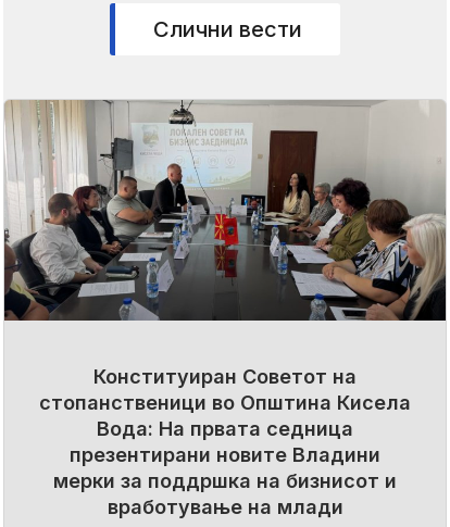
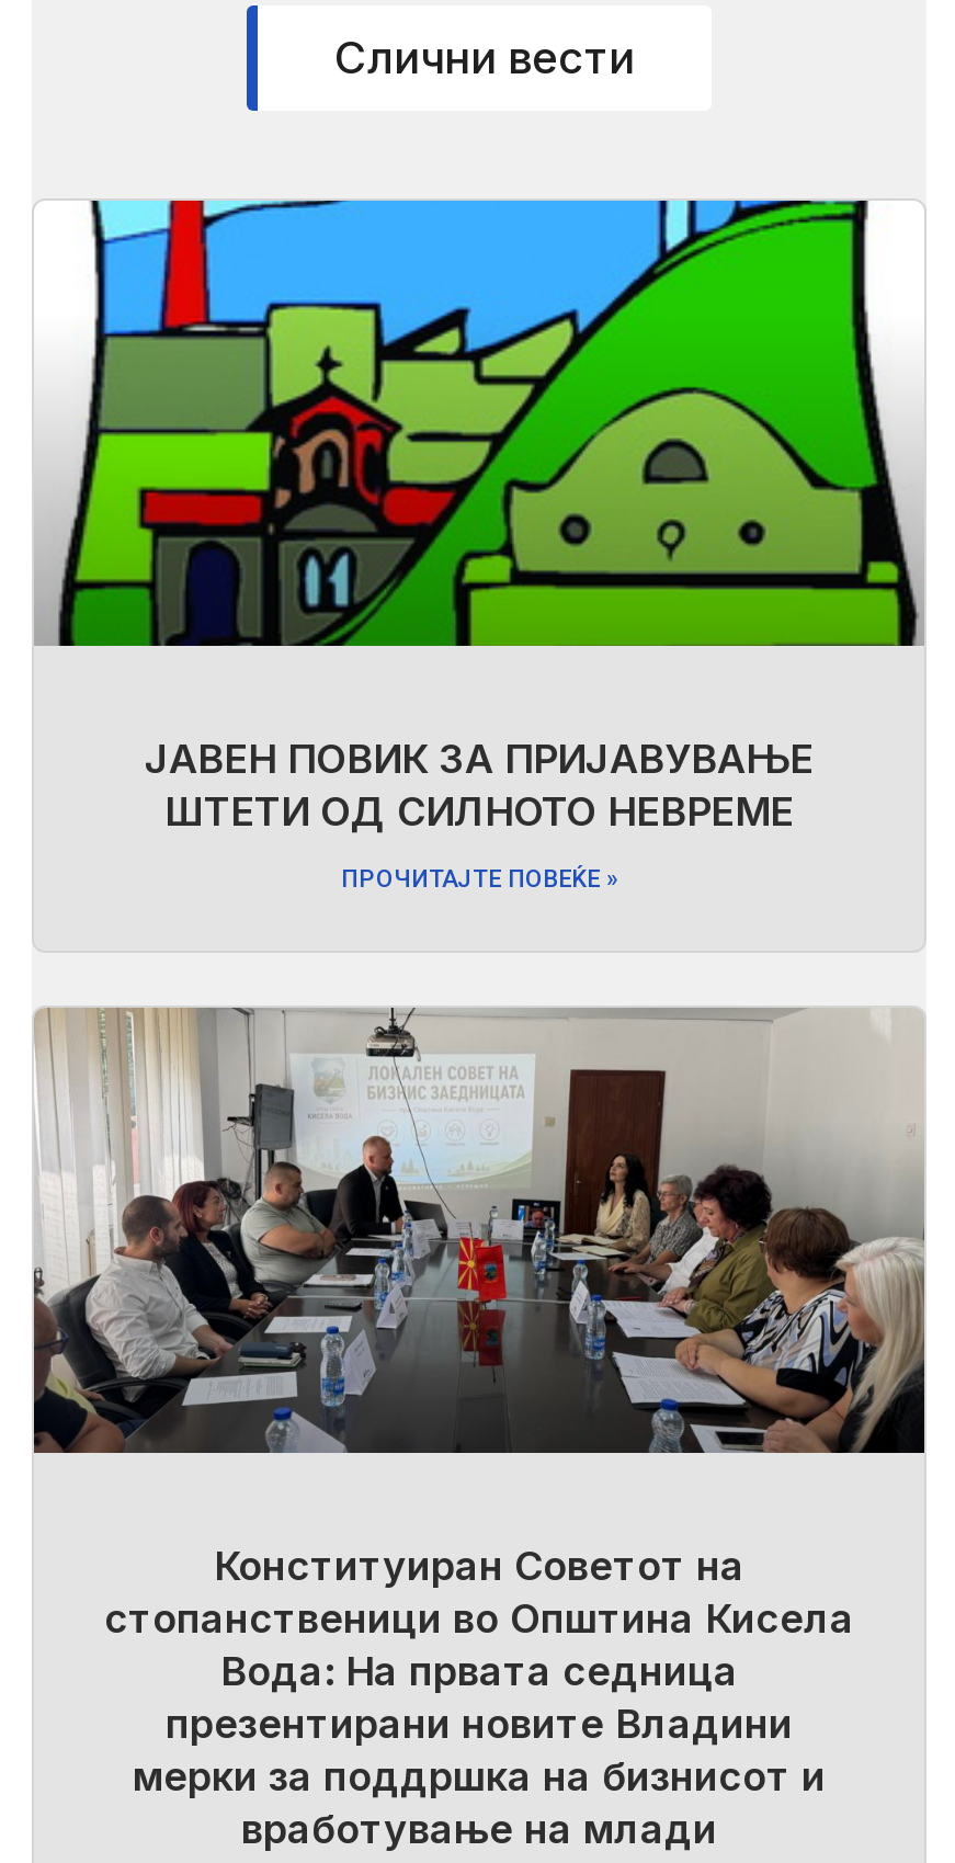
+ [image]

+ ЈАВЕН ПОВИК ЗА ПРИЈАВУВАЊЕ
+ ШТЕТИ ОД СИЛНОТО НЕВРЕМЕ
+ ПРОЧИТАЈТЕ ПОВЕЌЕ »
